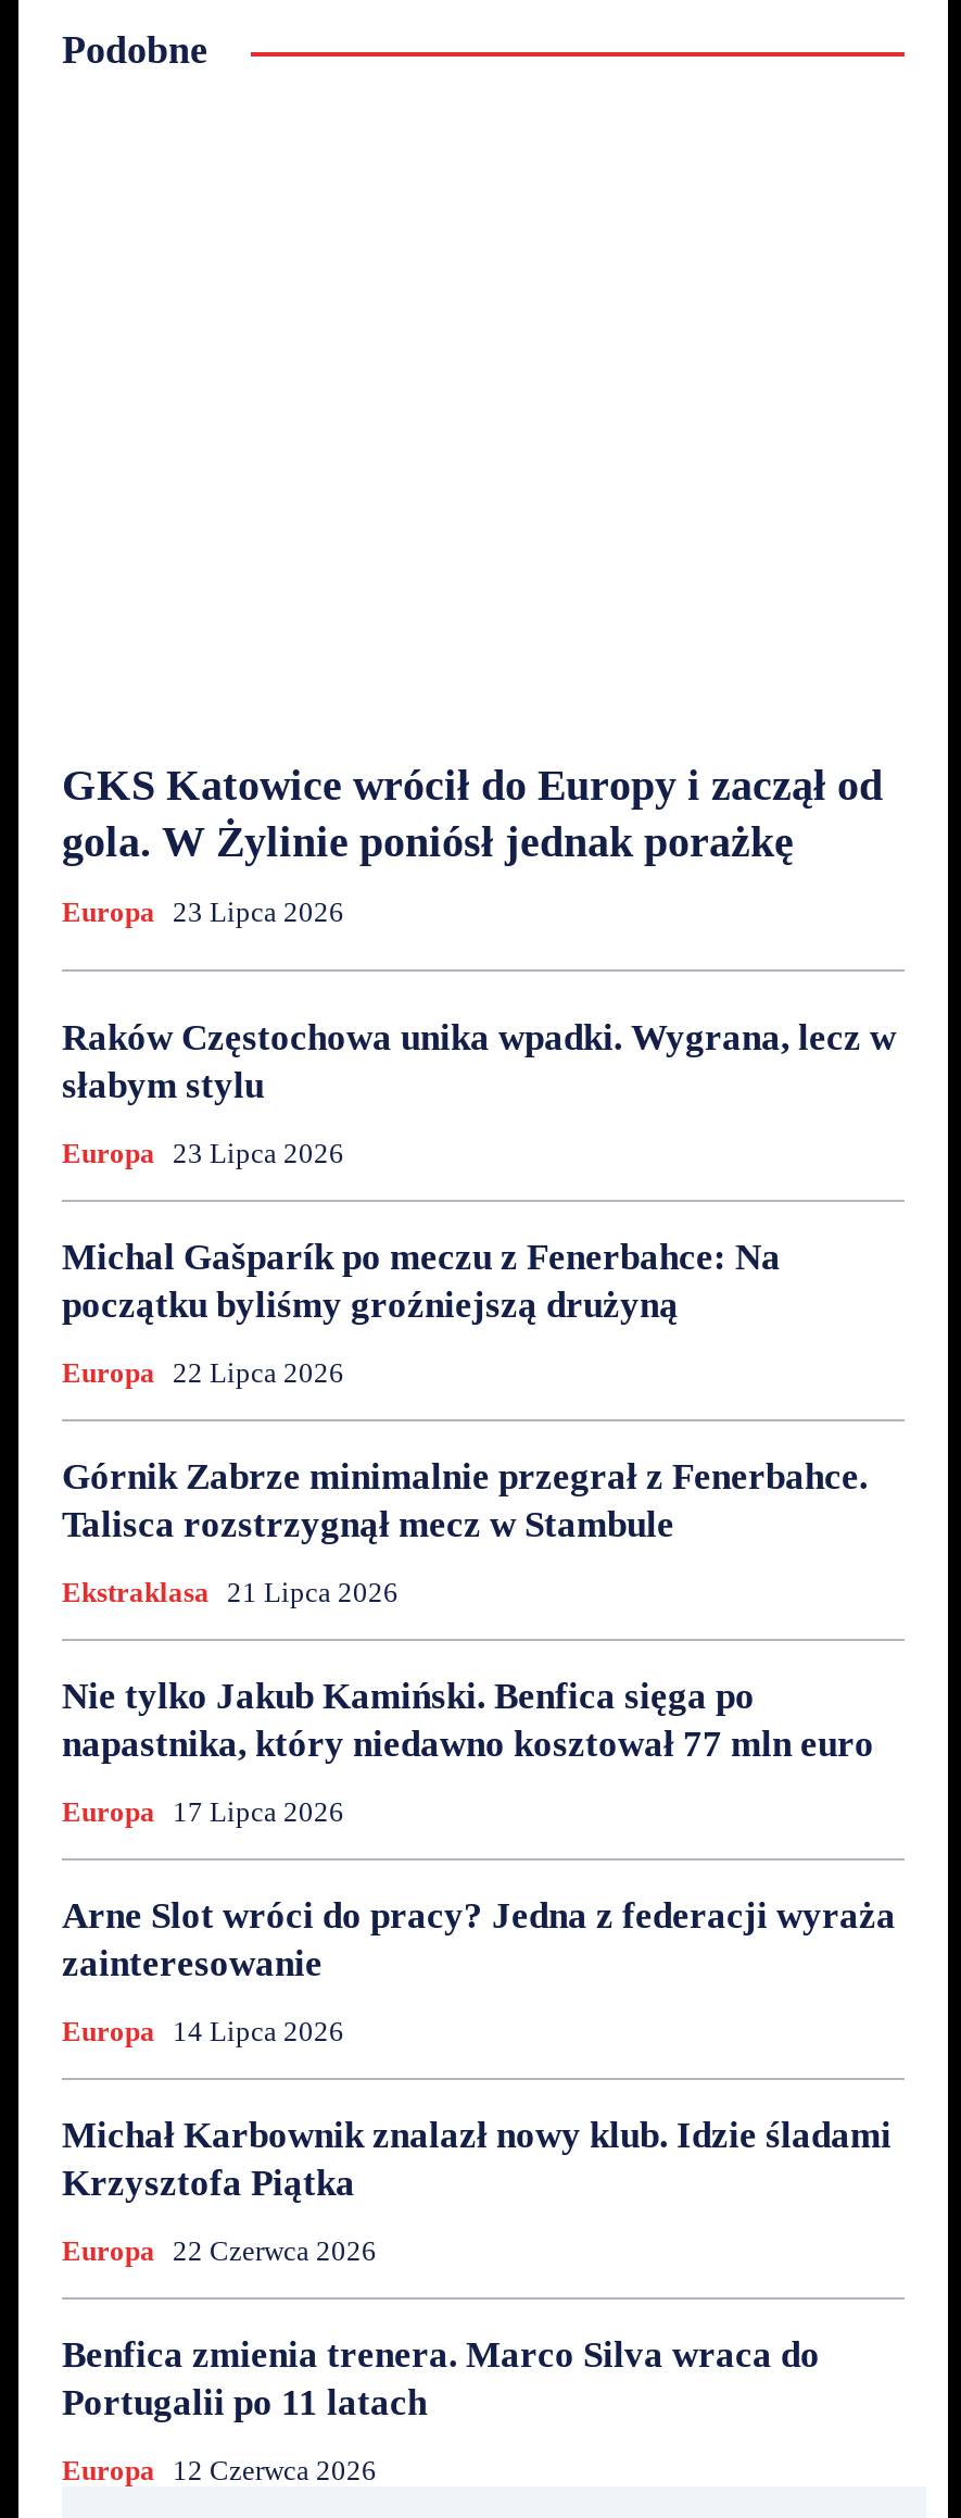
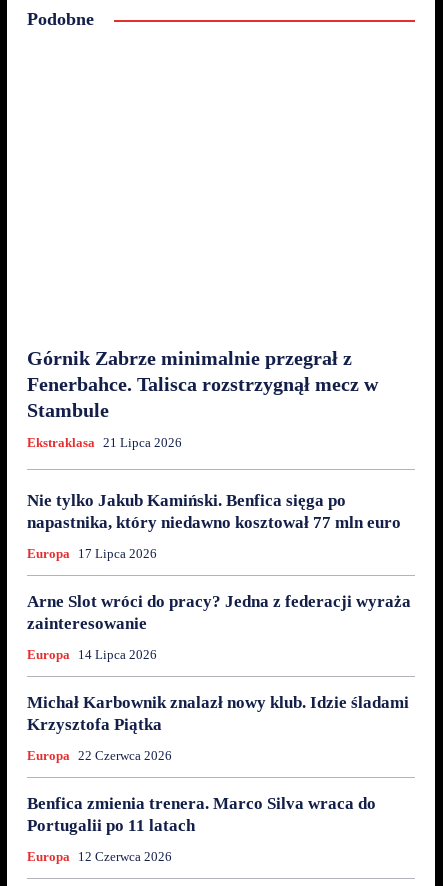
- GKS Katowice wrócił do Europy i zaczął od
- gola. W Żylinie poniósł jednak porażkę
- Europa 23 Lipca 2026
- Raków Częstochowa unika wpadki. Wygrana, lecz w
- słabym stylu
- Europa 23 Lipca 2026
- Michal Gašparík po meczu z Fenerbahce: Na
- początku byliśmy groźniejszą drużyną
- Europa 22 Lipca 2026
- Górnik Zabrze minimalnie przegrał z Fenerbahce.
- Talisca rozstrzygnął mecz w Stambule
+ Górnik Zabrze minimalnie przegrał z
+ Fenerbahce. Talisca rozstrzygnął mecz w
+ Stambule
